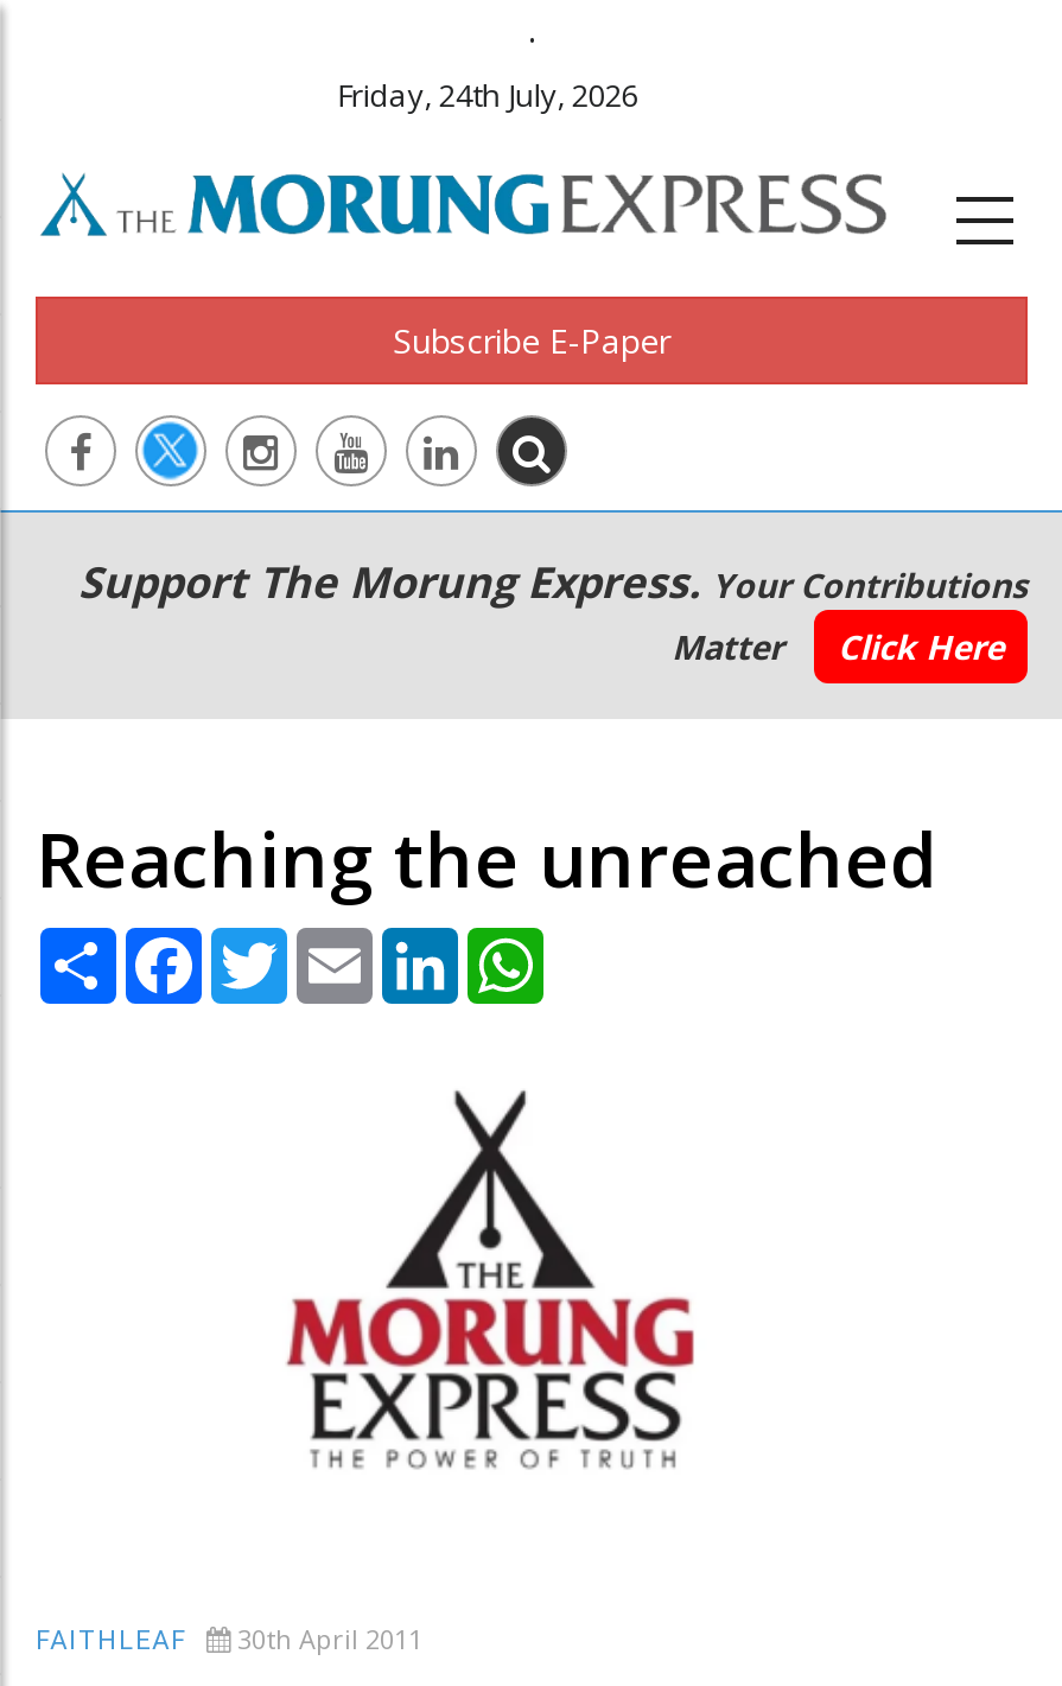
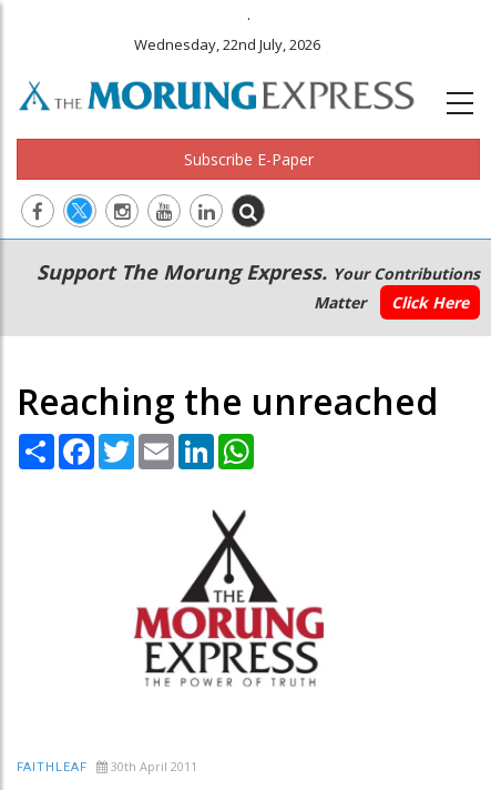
- Friday, 24th July, 2026
+ Wednesday, 22nd July, 2026
